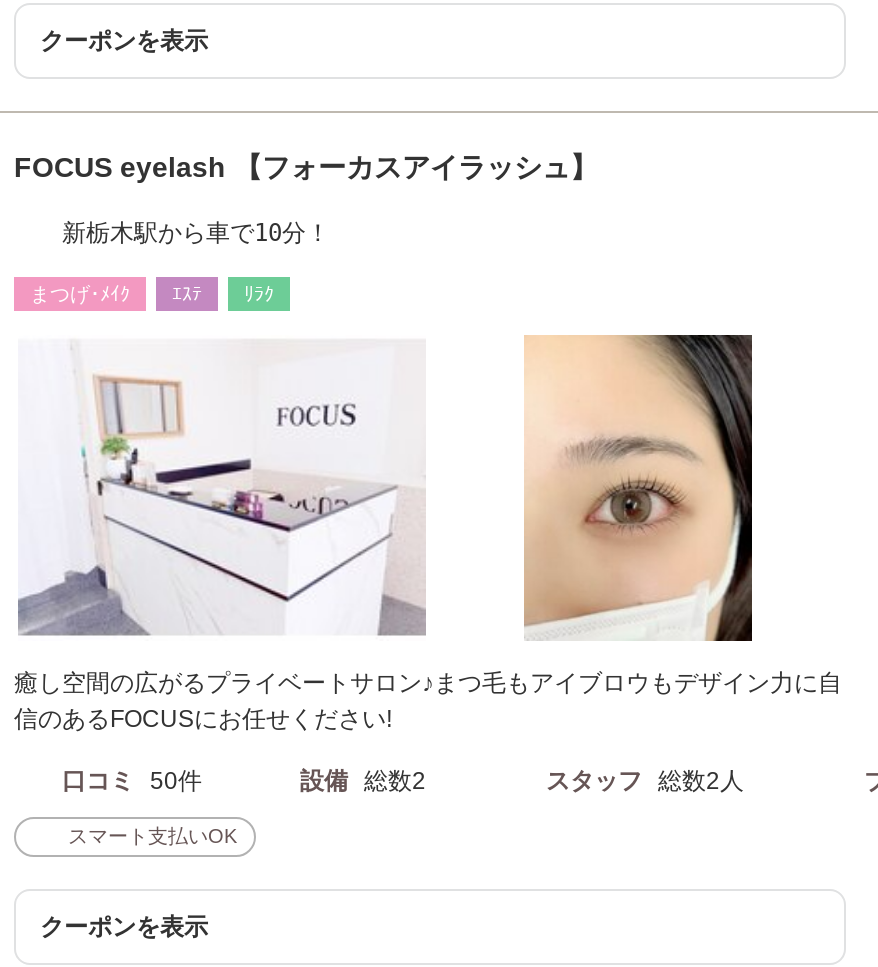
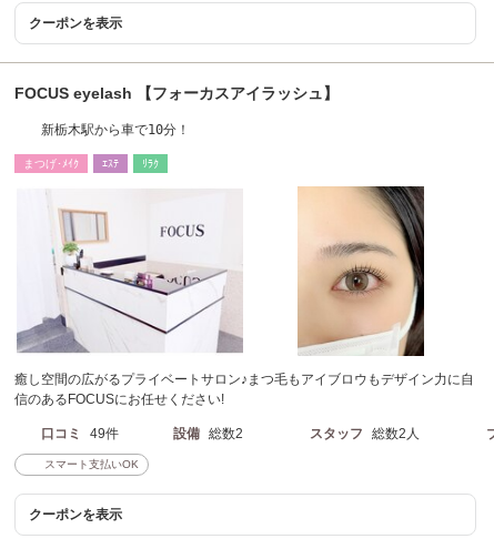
- 口コミ 50件
+ 口コミ 49件
